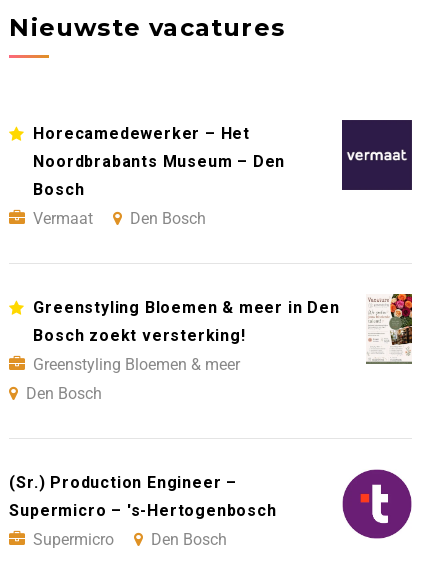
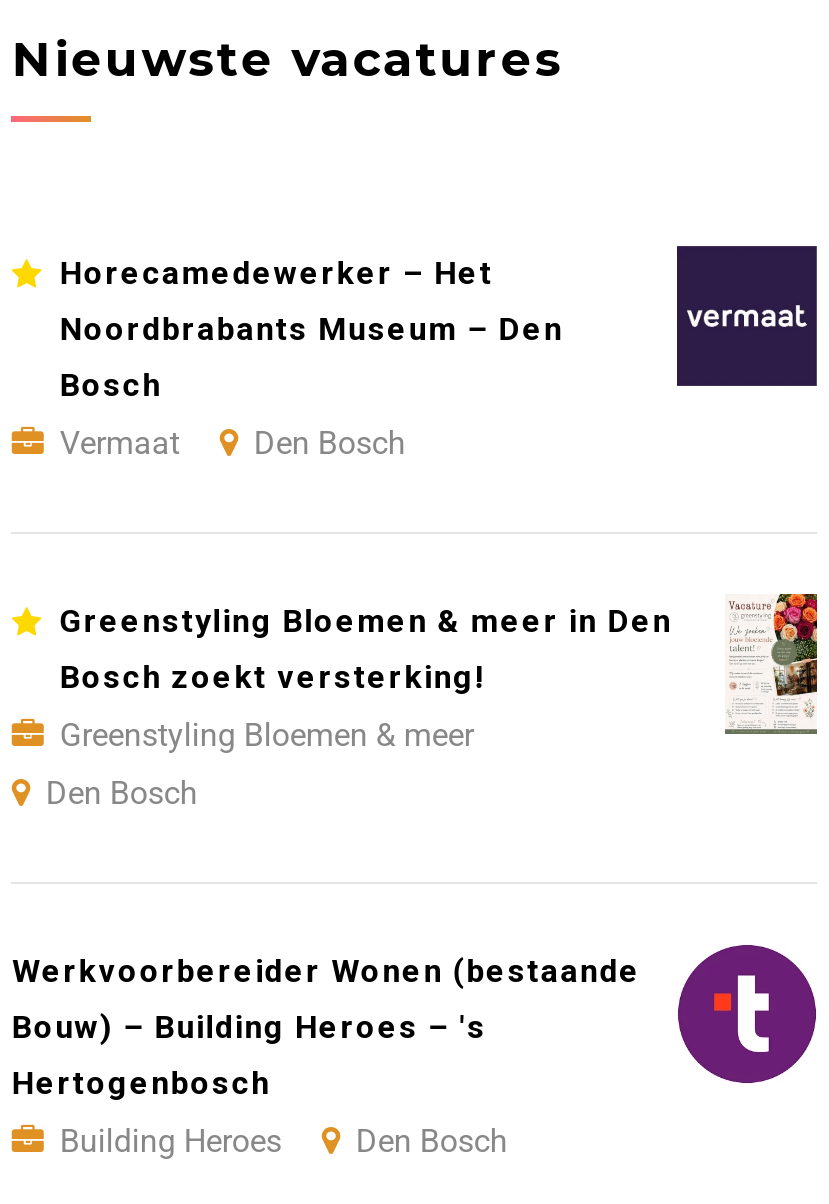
- (Sr.) Production Engineer –
- Supermicro – 's-Hertogenbosch
- Supermicro
+ Werkvoorbereider Wonen (bestaande
+ Bouw) – Building Heroes – 's
+ Hertogenbosch
+ Building Heroes
